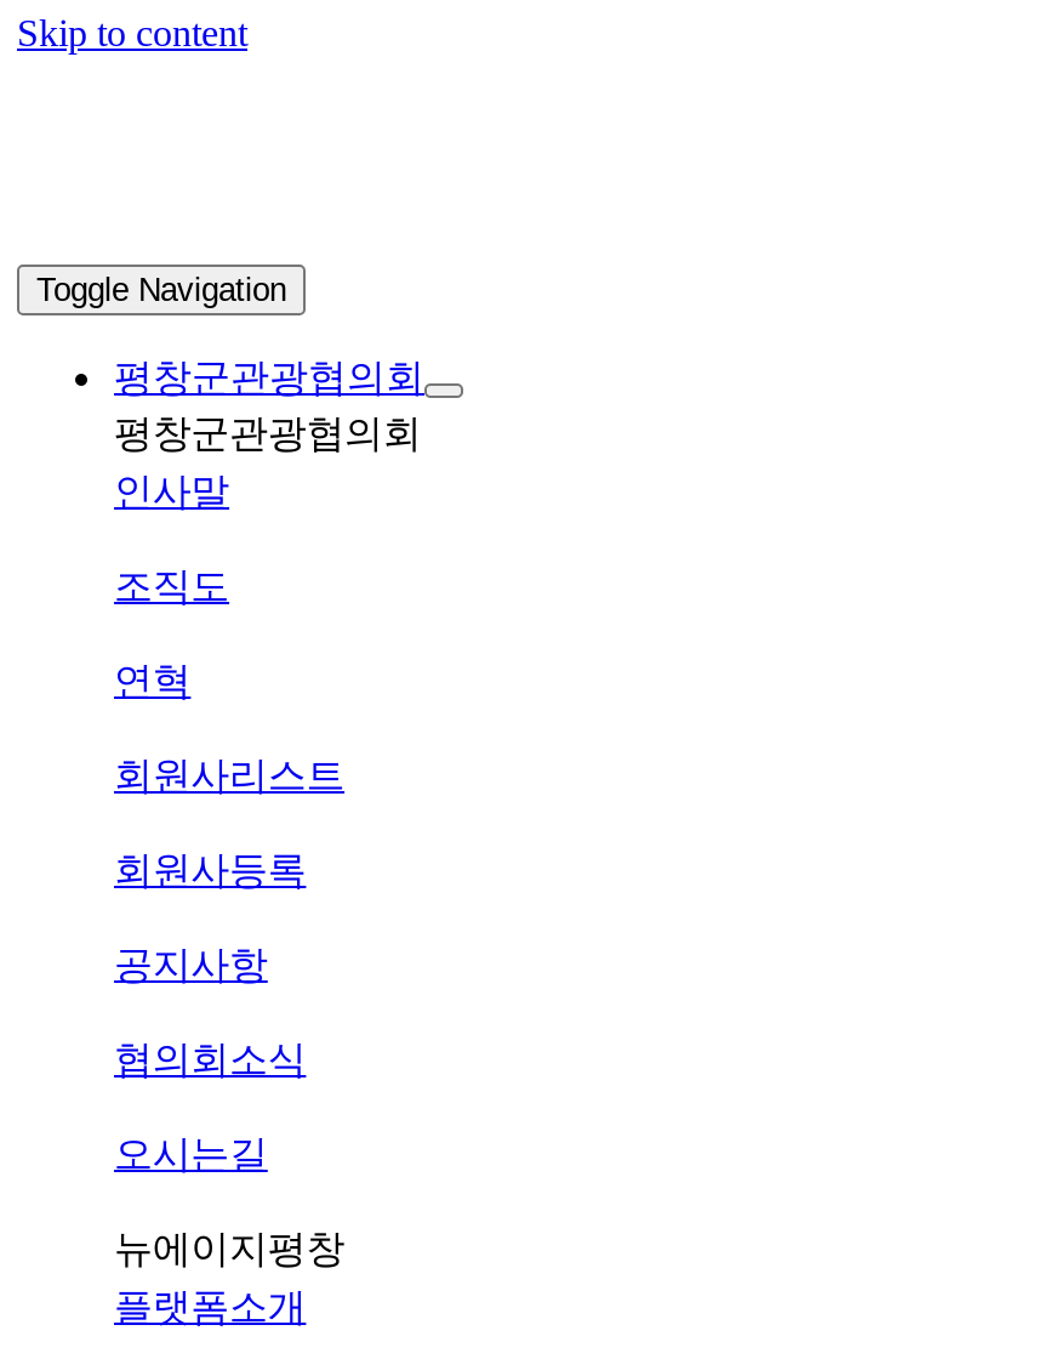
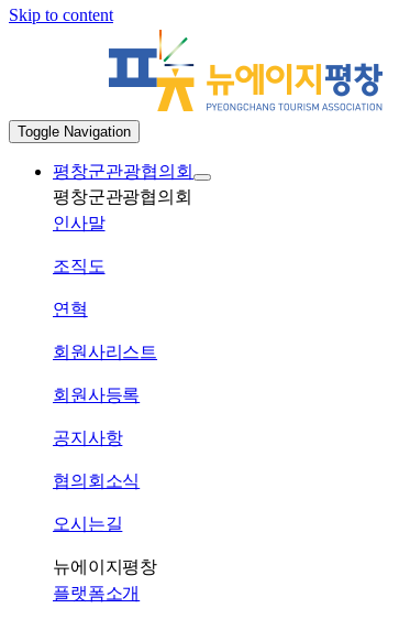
+ [image]

+ [image]
